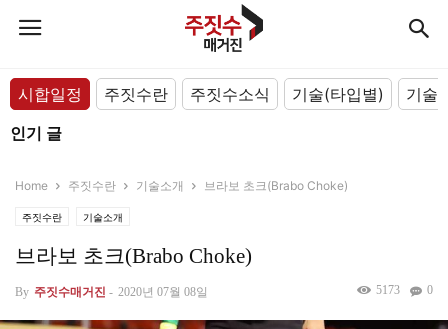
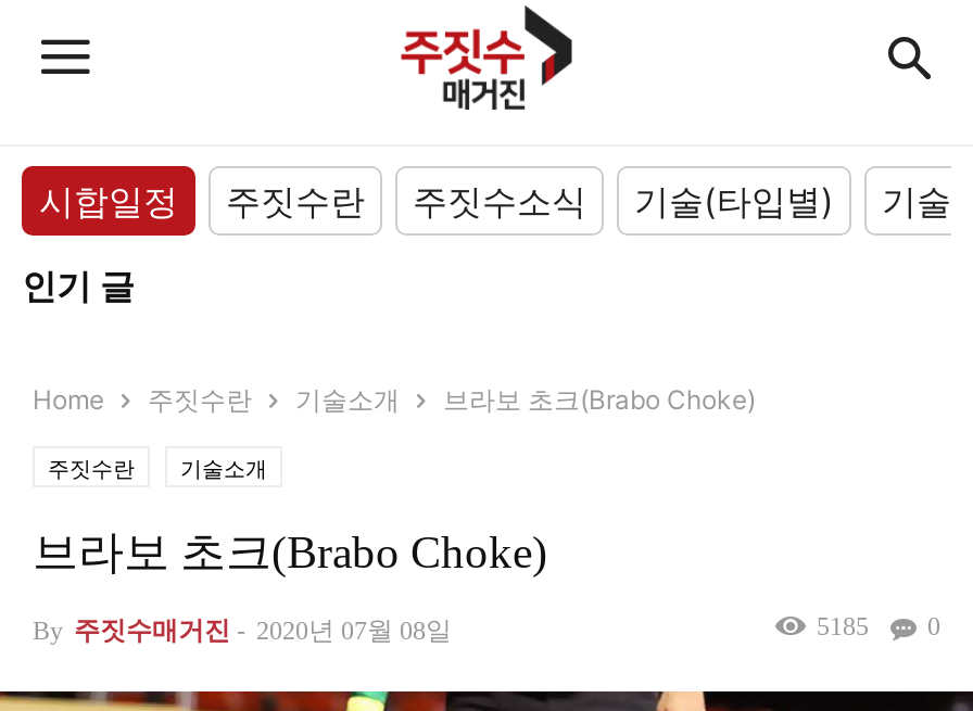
- 5173 0
+ 5185 0
